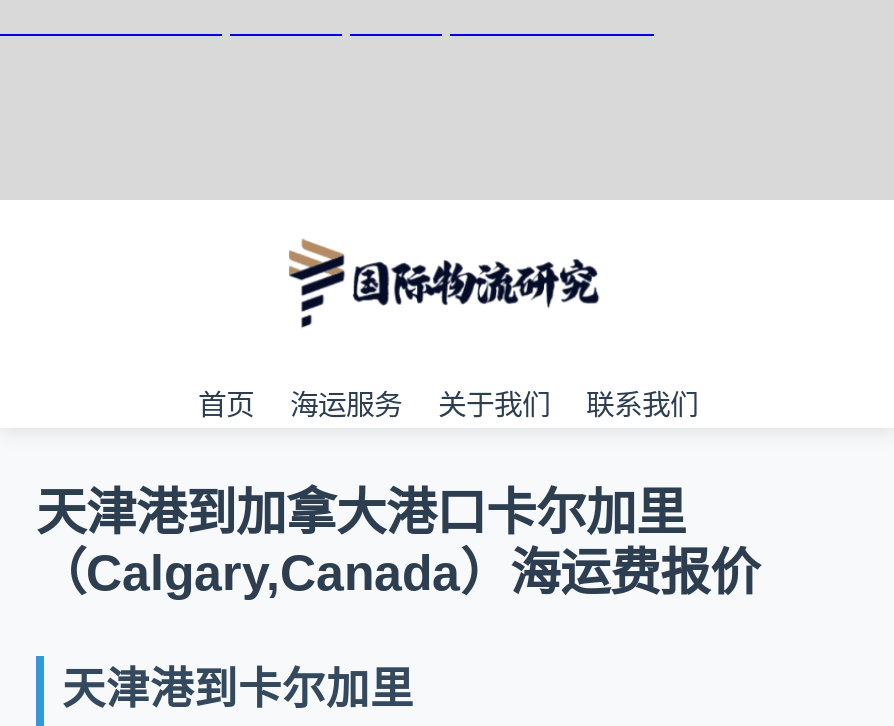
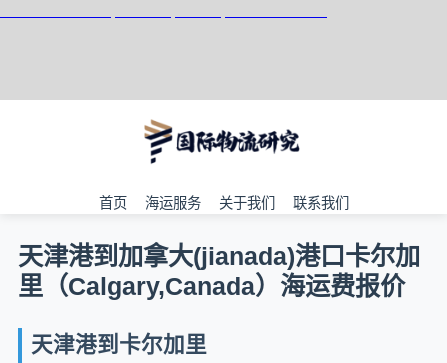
- 天津港到加拿大港口卡尔加里
- （Calgary,Canada）海运费报价
+ 天津港到加拿大(jianada)港口卡尔加
+ 里（Calgary,Canada）海运费报价
